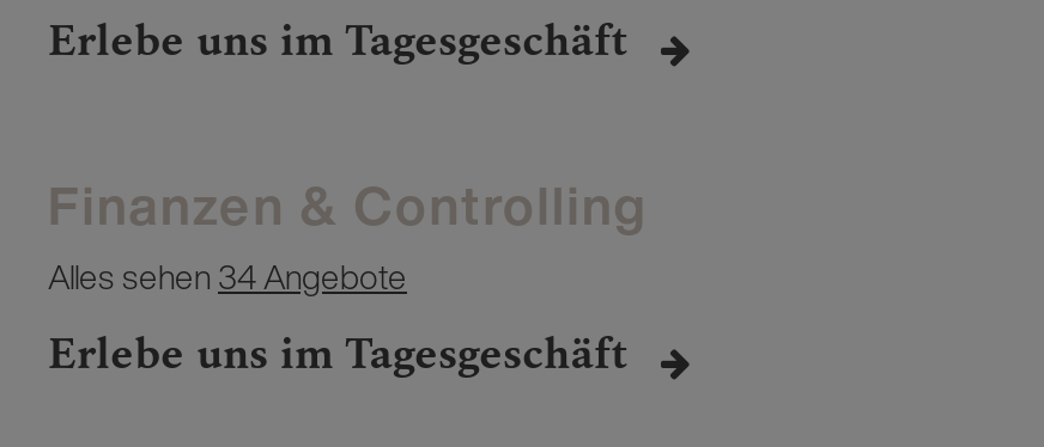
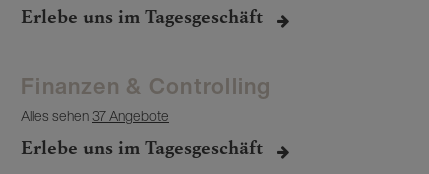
- Alles sehen 34 Angebote
+ Alles sehen 37 Angebote
